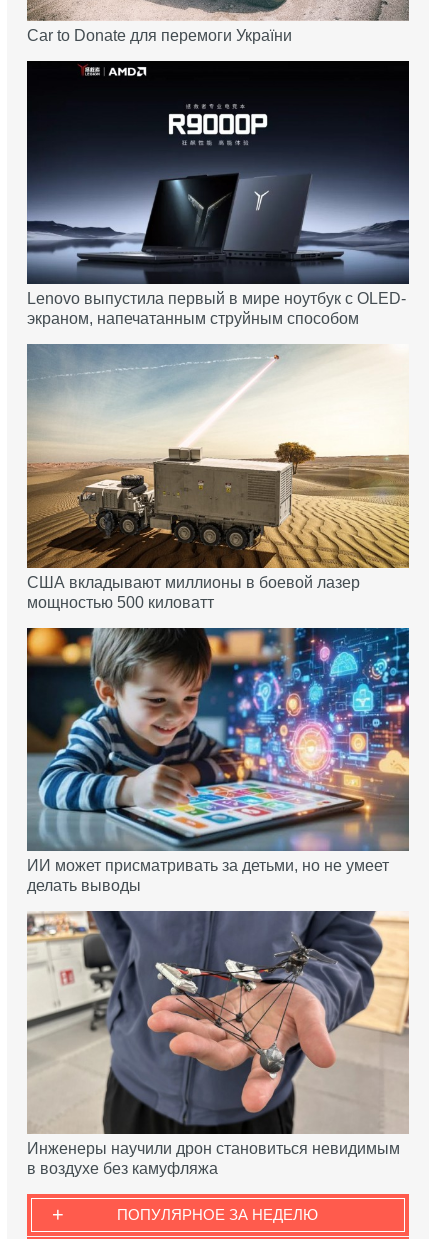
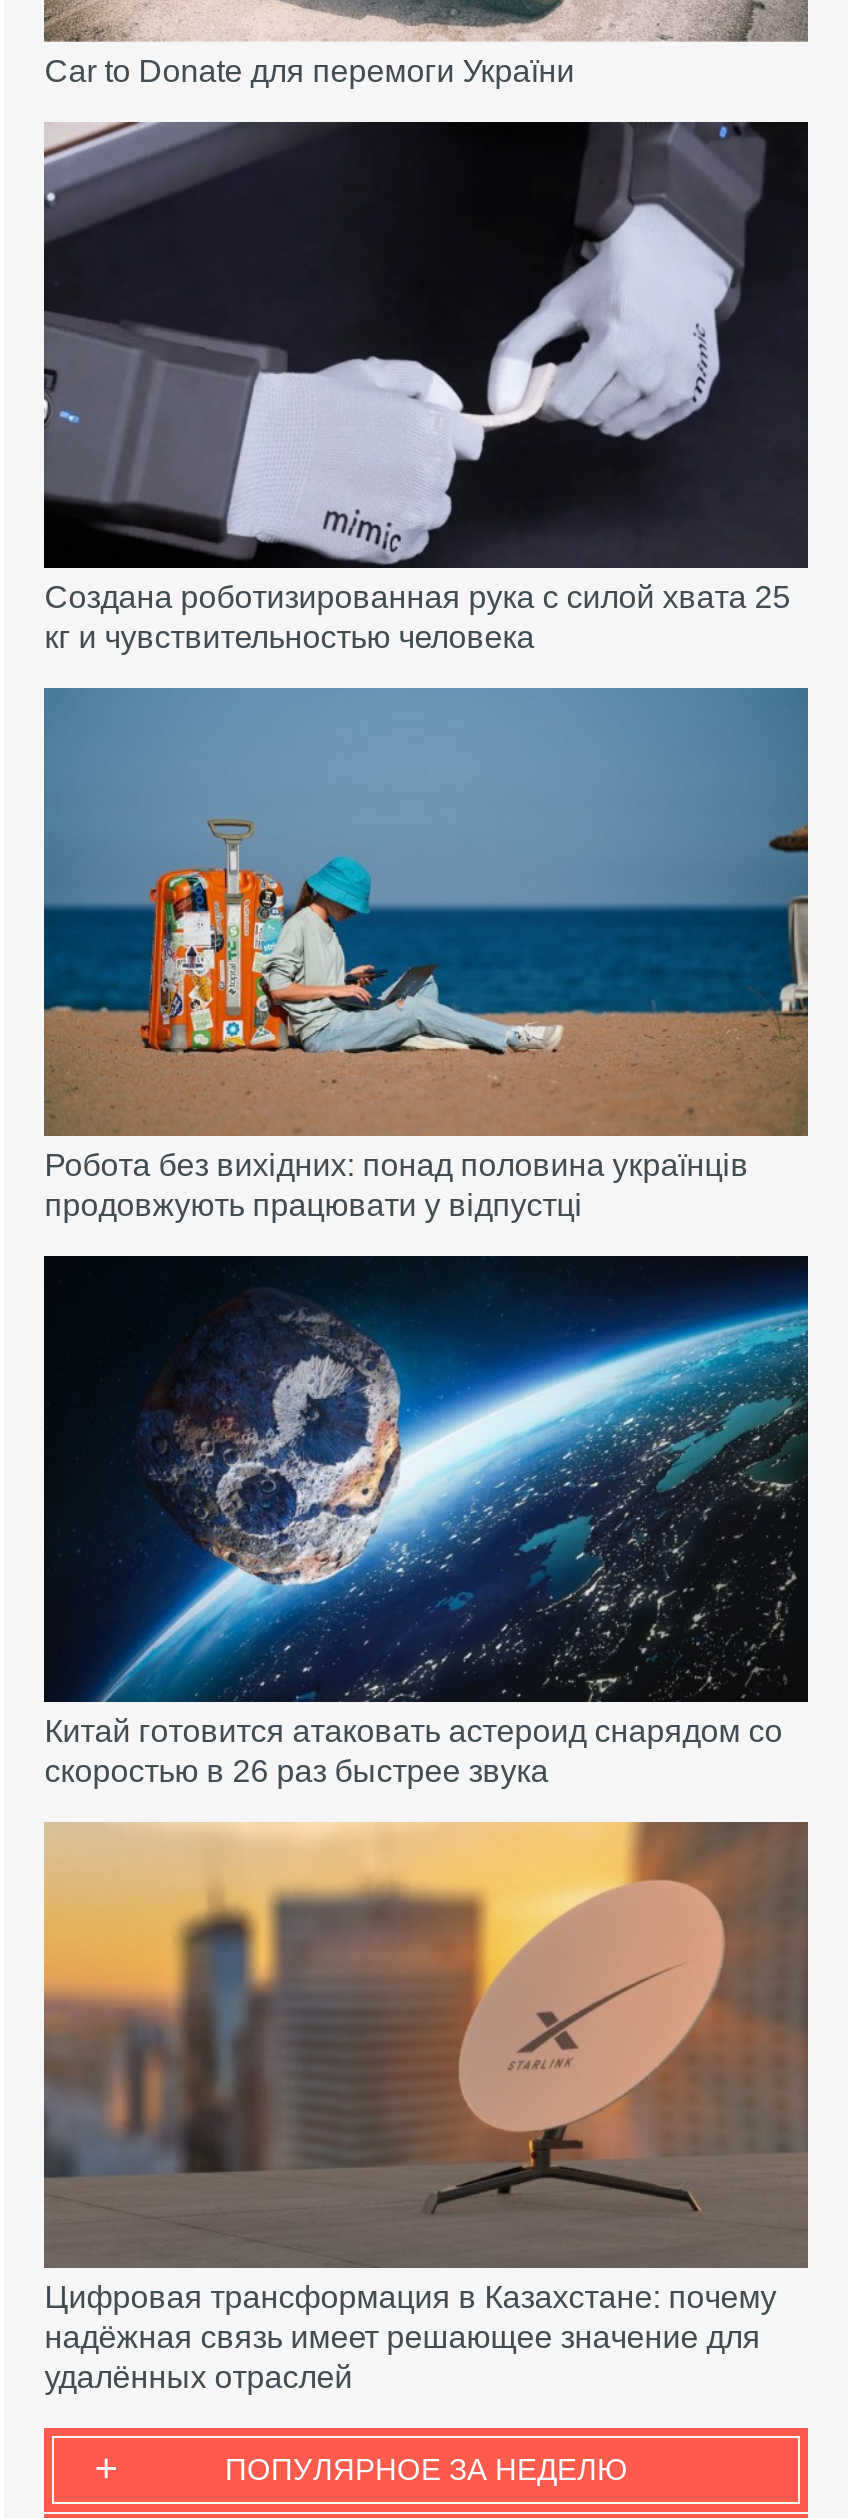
- [image]
- Lenovo выпустила первый в мире ноутбук с OLED-
- экраном, напечатанным струйным способом
+ [image]
+ Создана роботизированная рука с силой хвата 25
+ кг и чувствительностью человека

- [image]
- США вкладывают миллионы в боевой лазер
- мощностью 500 киловатт
+ [image]
+ Робота без вихідних: понад половина українців
+ продовжують працювати у відпустці

- [image]
- ИИ может присматривать за детьми, но не умеет
- делать выводы
+ [image]
+ Китай готовится атаковать астероид снарядом со
+ скоростью в 26 раз быстрее звука

- [image]
- Инженеры научили дрон становиться невидимым
- в воздухе без камуфляжа
+ [image]
+ Цифровая трансформация в Казахстане: почему
+ надёжная связь имеет решающее значение для
+ удалённых отраслей
